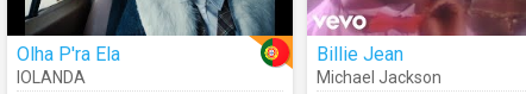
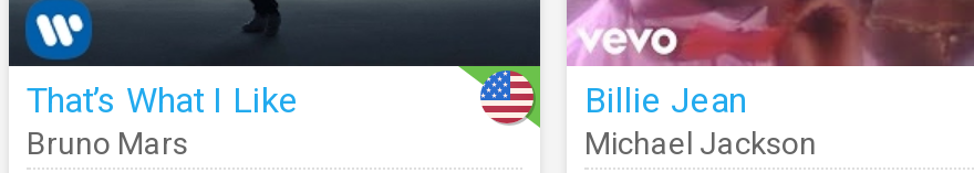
- Olha P'ra Ela
- IOLANDA
+ That’s What I Like
+ Bruno Mars
